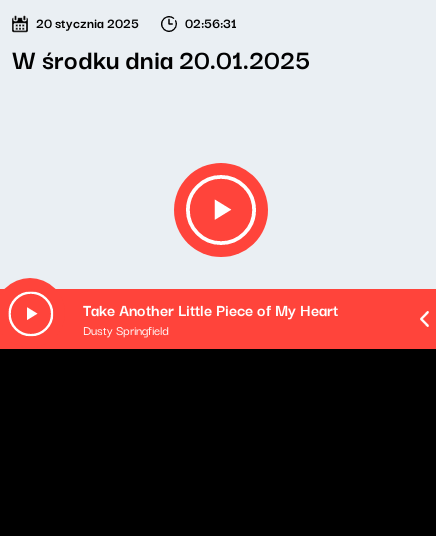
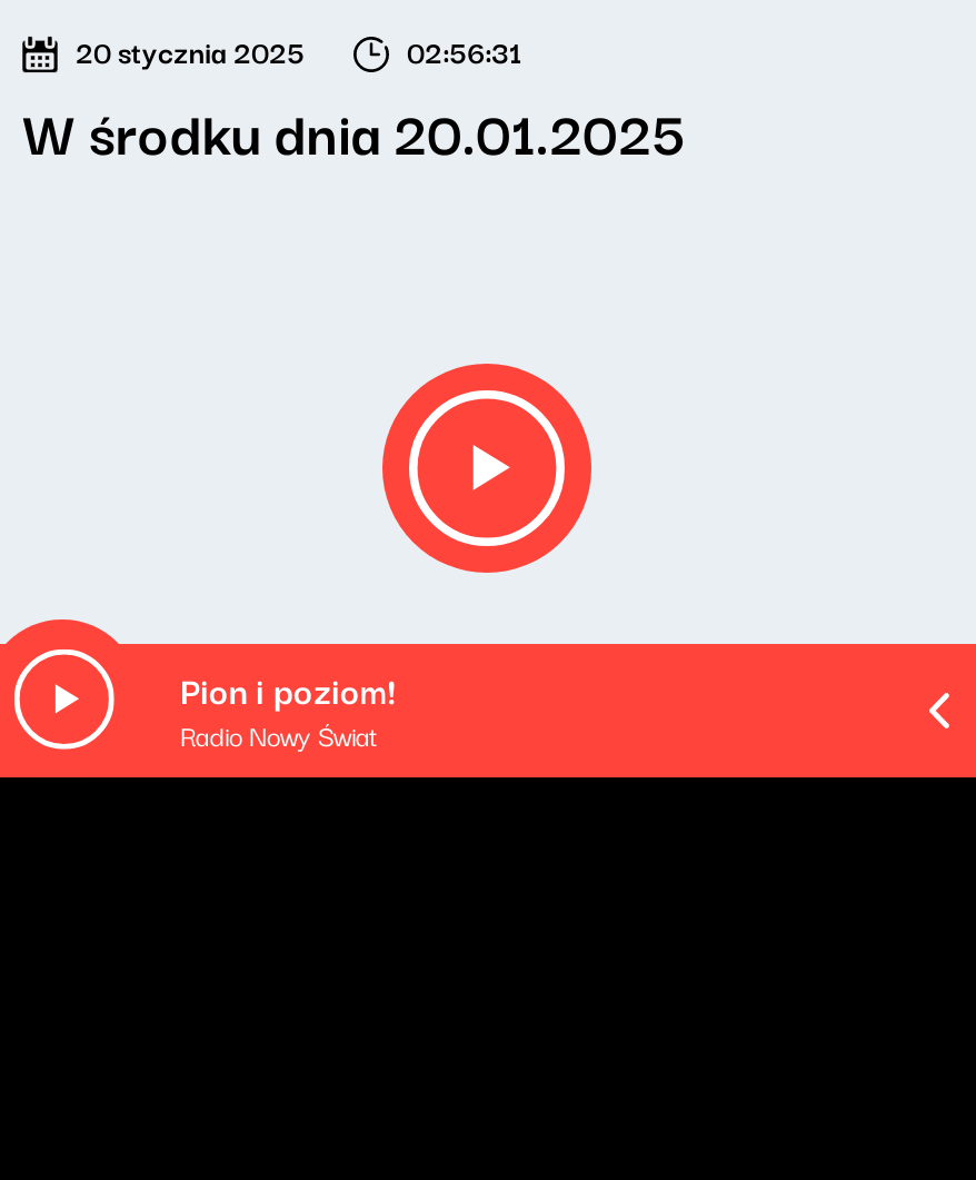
- Take Another Little Piece of My Heart
- Dusty Springfield
+ Pion i poziom!
+ Radio Nowy Świat
